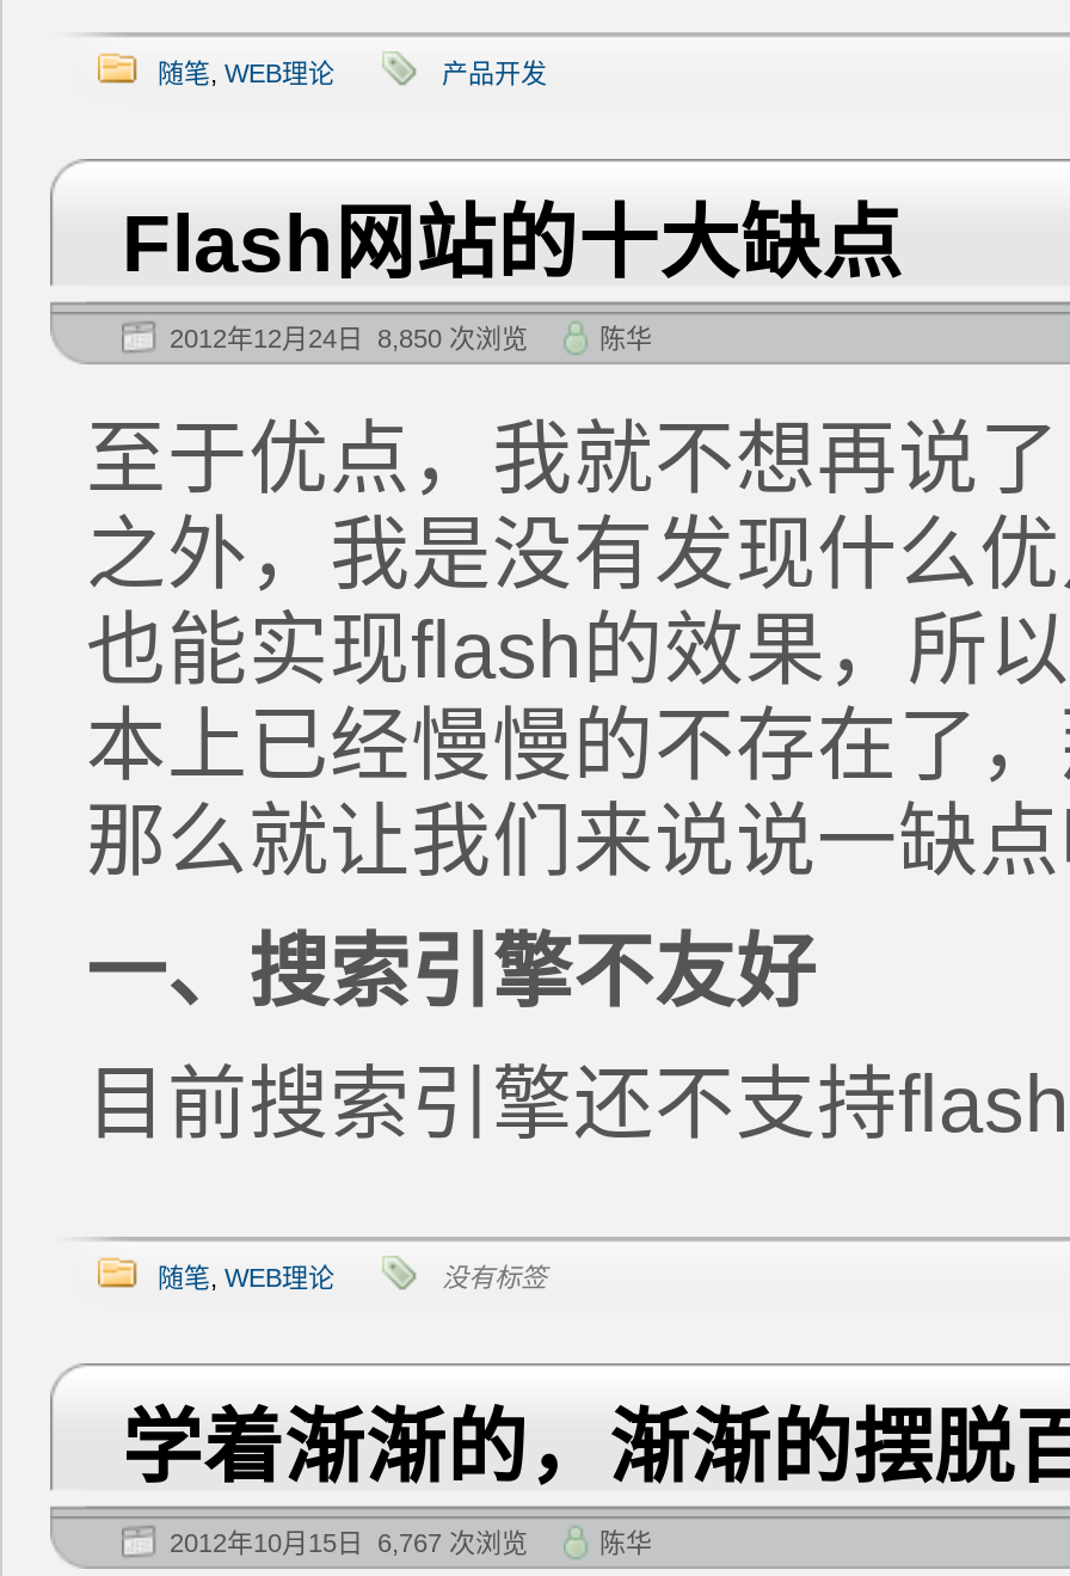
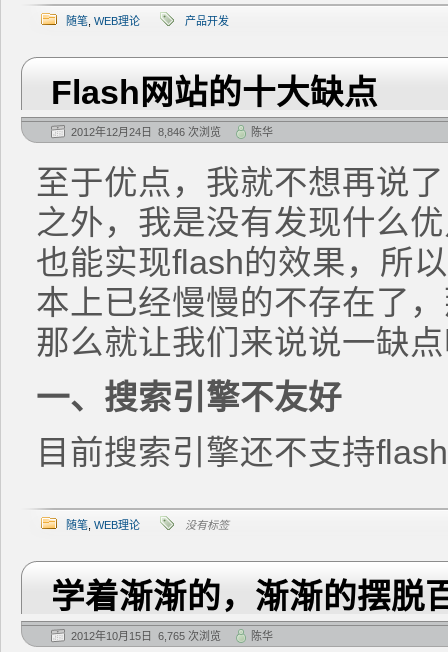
- 2012年12月24日 8,850 次浏览
+ 2012年12月24日 8,846 次浏览

- 2012年10月15日 6,767 次浏览
+ 2012年10月15日 6,765 次浏览
